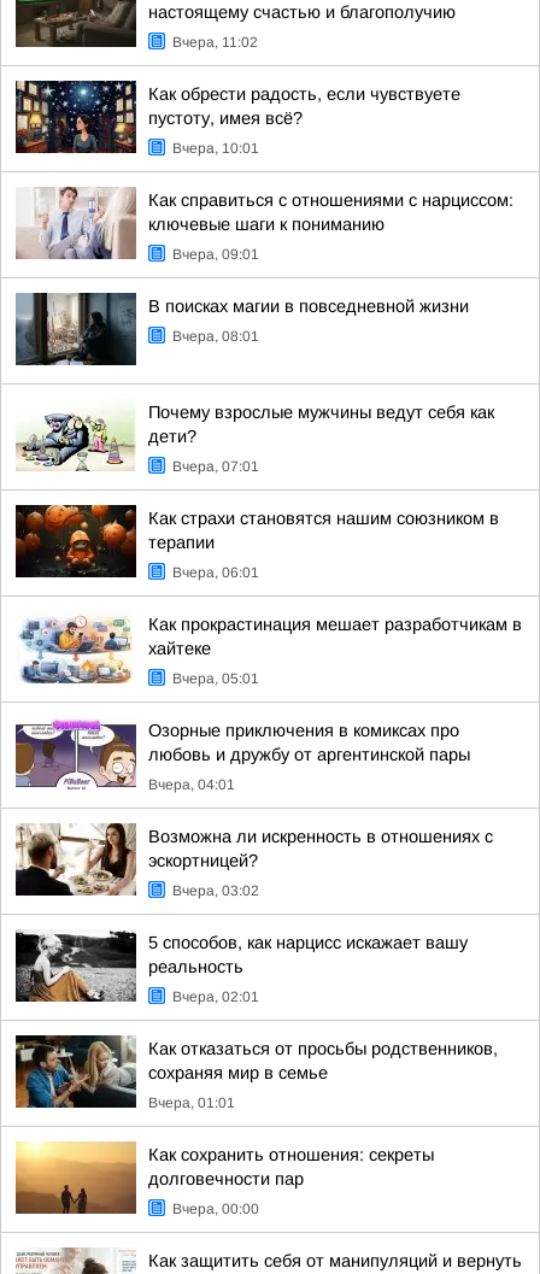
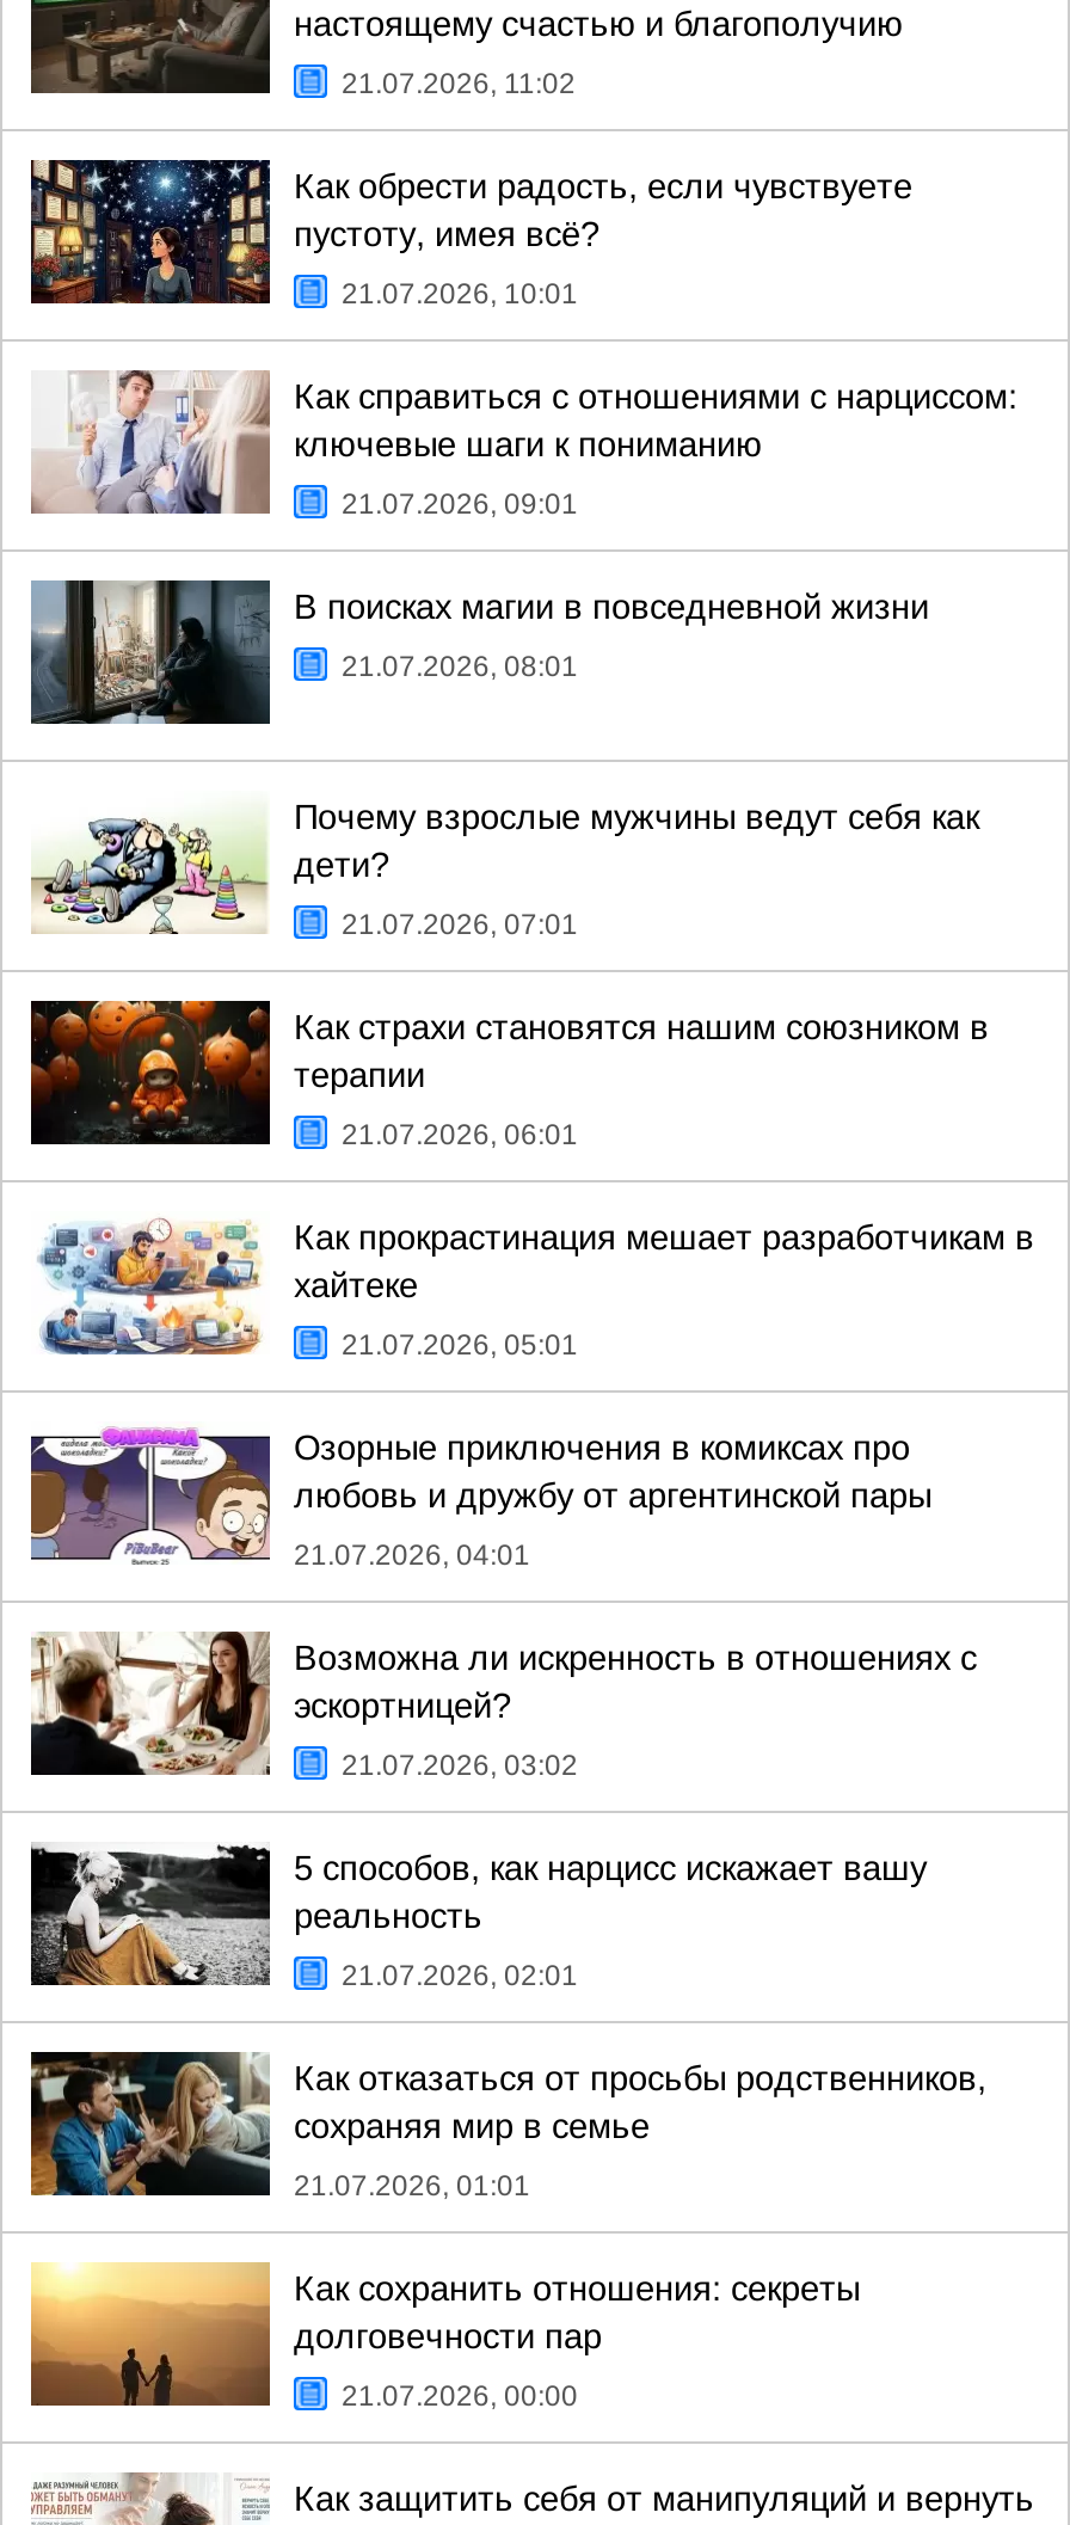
- Вчера, 11:02
+ 21.07.2026, 11:02

- Вчера, 10:01
+ 21.07.2026, 10:01

- Вчера, 09:01
+ 21.07.2026, 09:01

- Вчера, 08:01
+ 21.07.2026, 08:01

- Вчера, 07:01
+ 21.07.2026, 07:01

- Вчера, 06:01
+ 21.07.2026, 06:01

- Вчера, 05:01
+ 21.07.2026, 05:01

- Вчера, 04:01
+ 21.07.2026, 04:01

- Вчера, 03:02
+ 21.07.2026, 03:02

- Вчера, 02:01
+ 21.07.2026, 02:01

- Вчера, 01:01
+ 21.07.2026, 01:01

- Вчера, 00:00
+ 21.07.2026, 00:00
